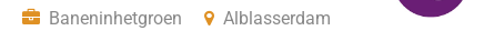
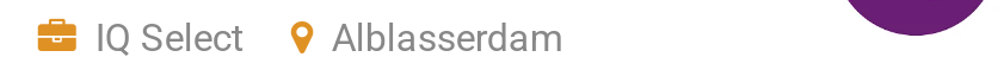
- Baneninhetgroen
+ IQ Select
